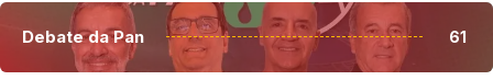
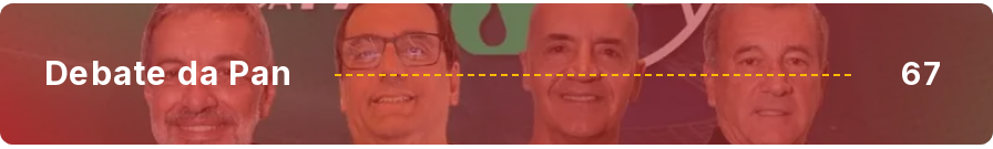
- 61
+ 67
